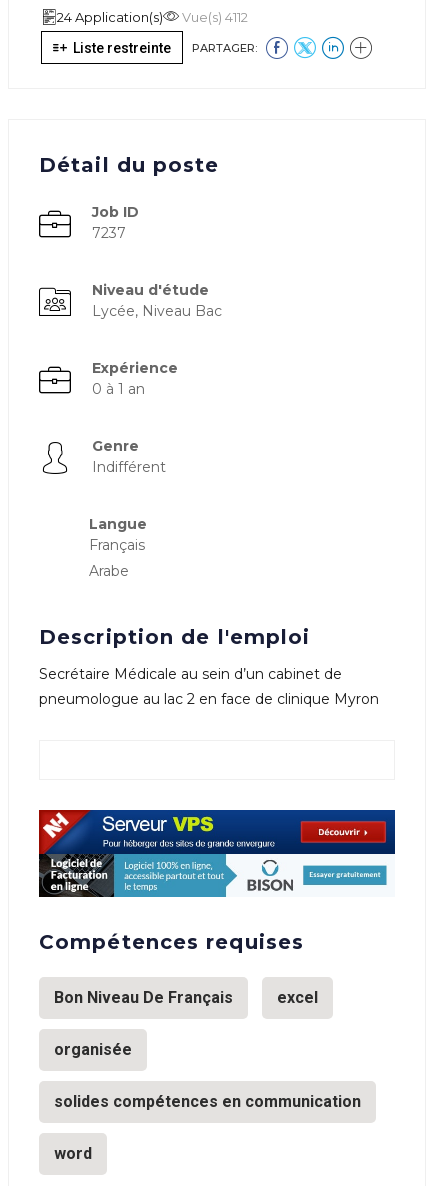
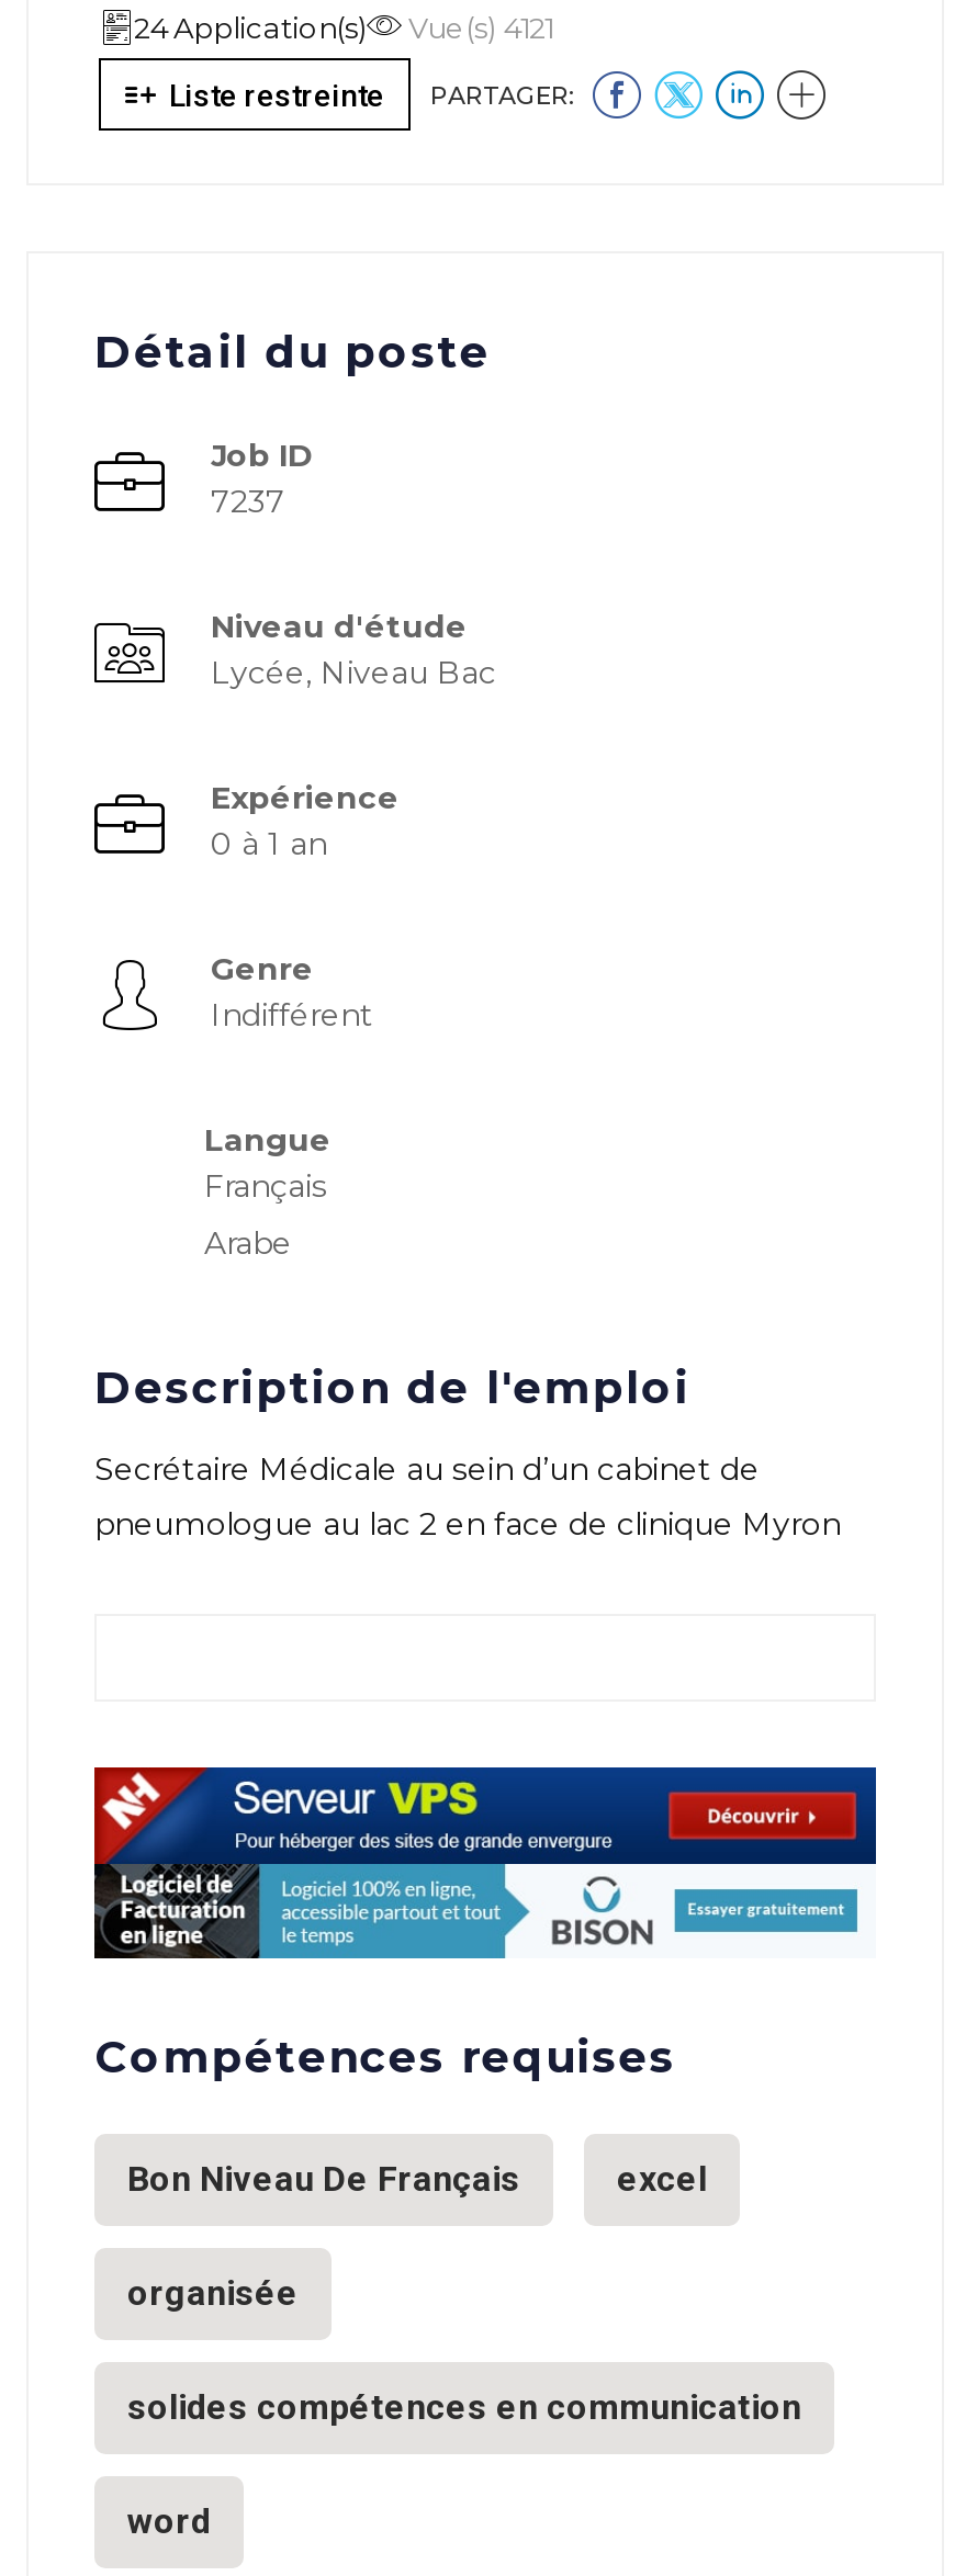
- 24 Application(s) Vue(s) 4112
+ 24 Application(s) Vue(s) 4121
